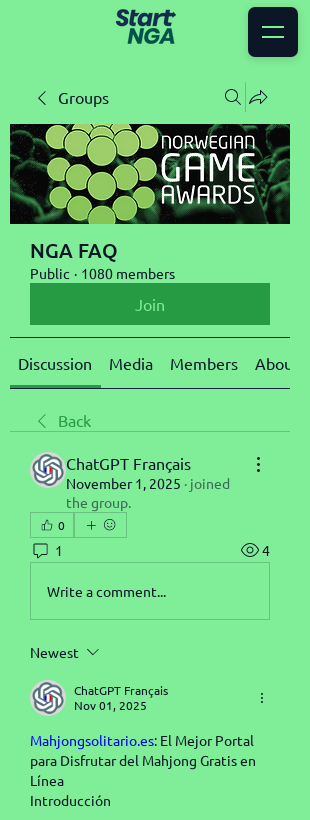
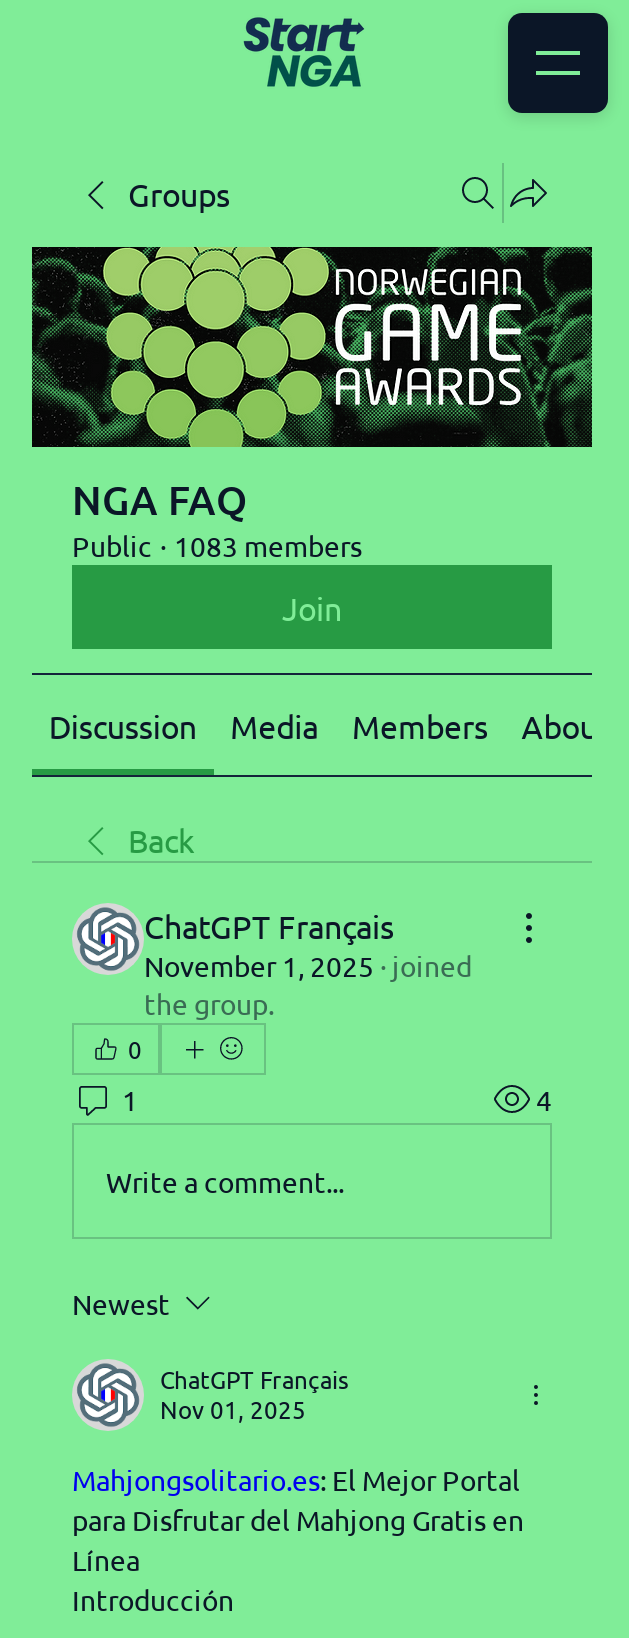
- Public · 1080 members
+ Public · 1083 members
